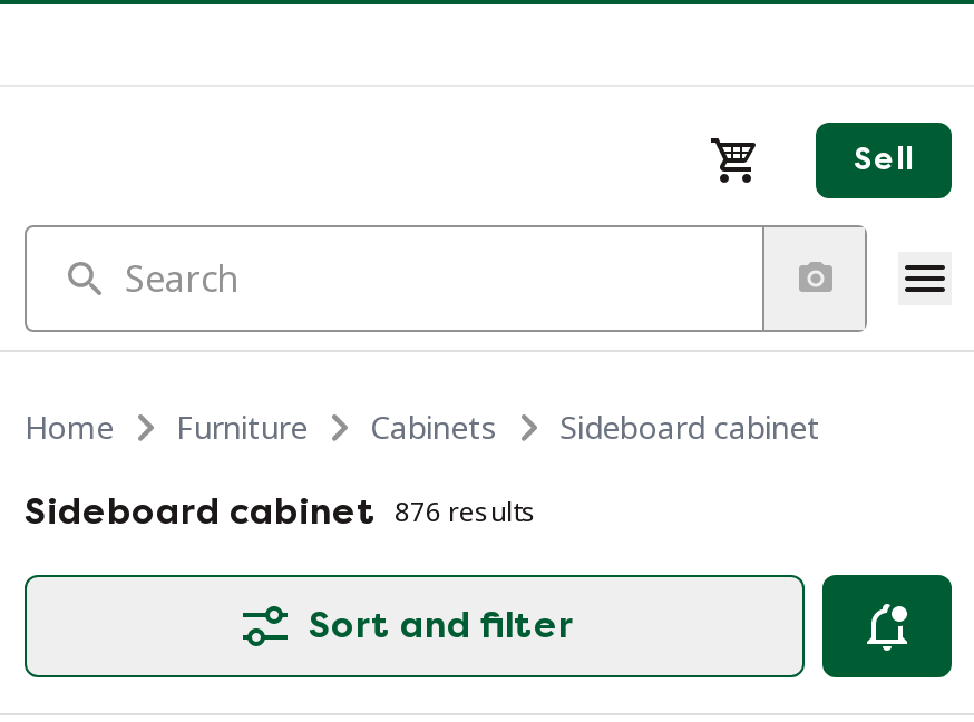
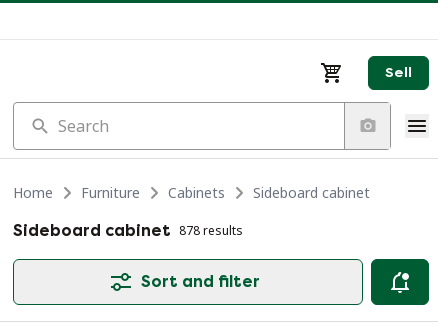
- Sideboard cabinet 876 results
+ Sideboard cabinet 878 results
